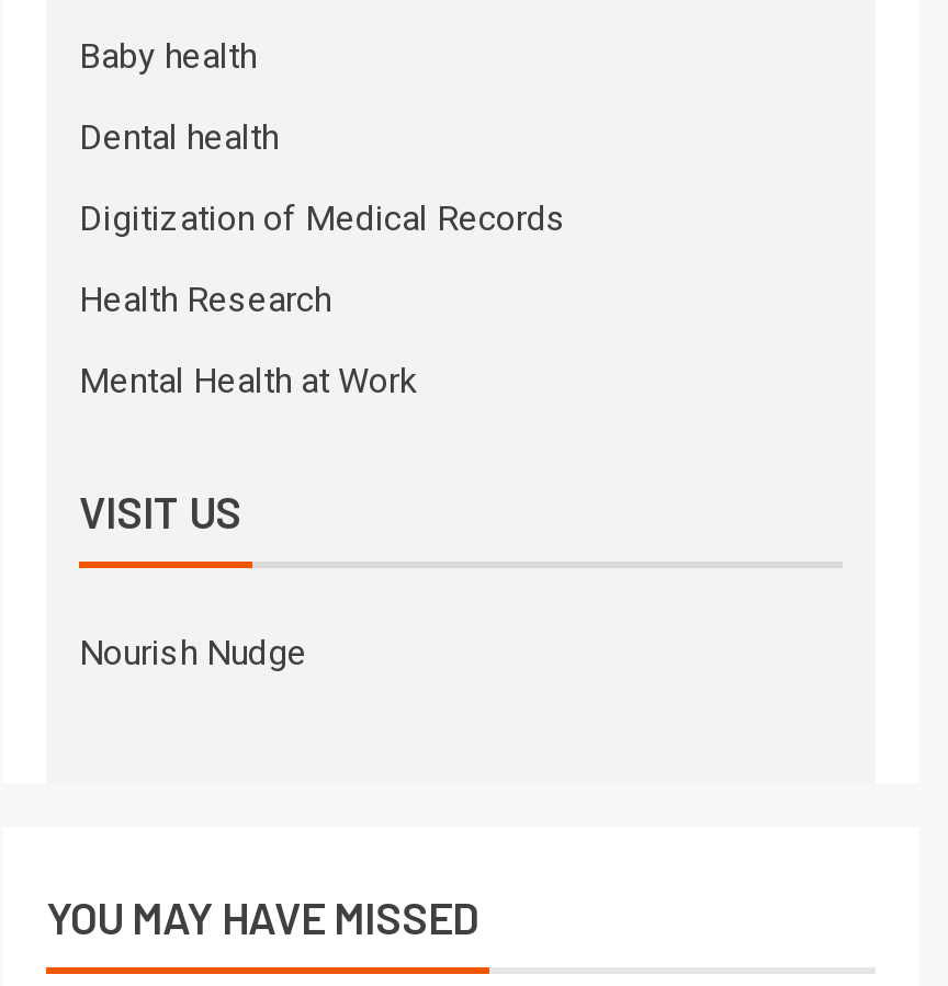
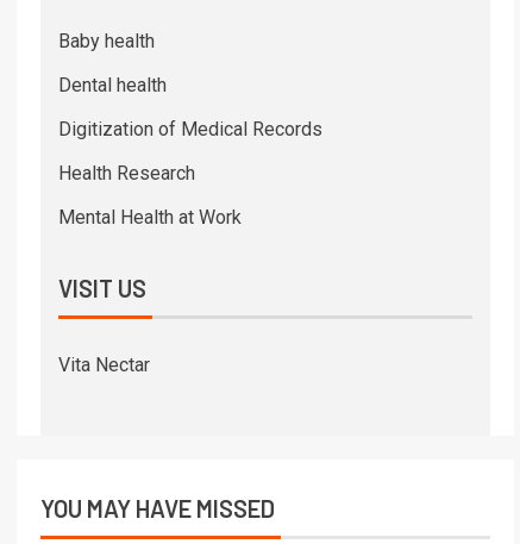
- Nourish Nudge
+ Vita Nectar
